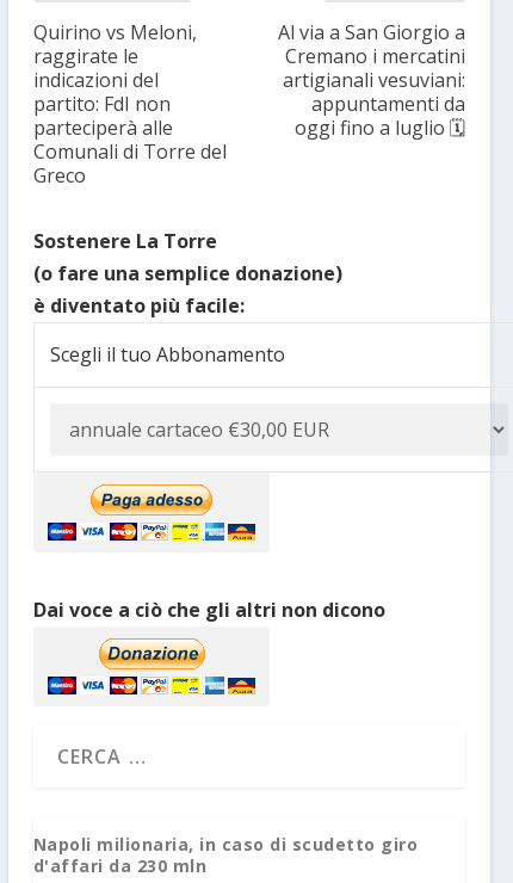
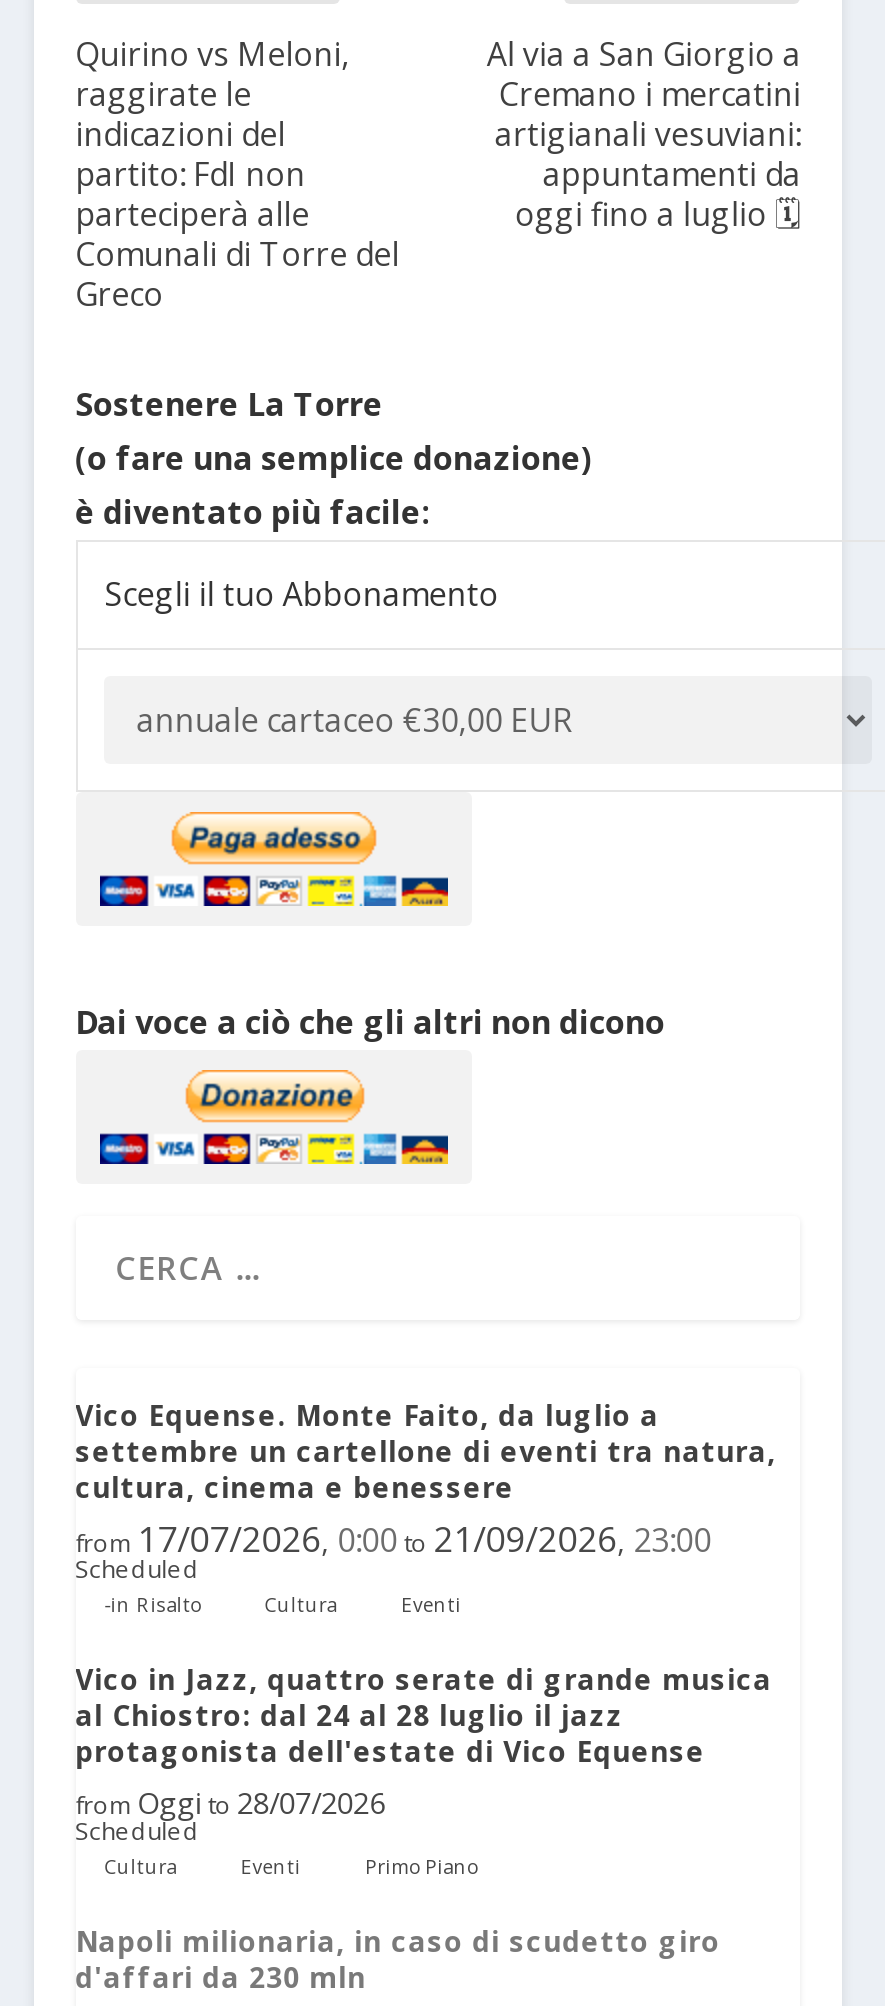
+ Vico Equense. Monte Faito, da luglio a
+ settembre un cartellone di eventi tra natura,
+ cultura, cinema e benessere
+ from 17/07/2026, 0:00 to 21/09/2026, 23:00
+ Scheduled
+ -in Risalto
+ Cultura
+ Eventi
+ Vico in Jazz, quattro serate di grande musica
+ al Chiostro: dal 24 al 28 luglio il jazz
+ protagonista dell'estate di Vico Equense
+ from Oggi to 28/07/2026
+ Scheduled
+ Cultura
+ Eventi
+ Primo Piano
